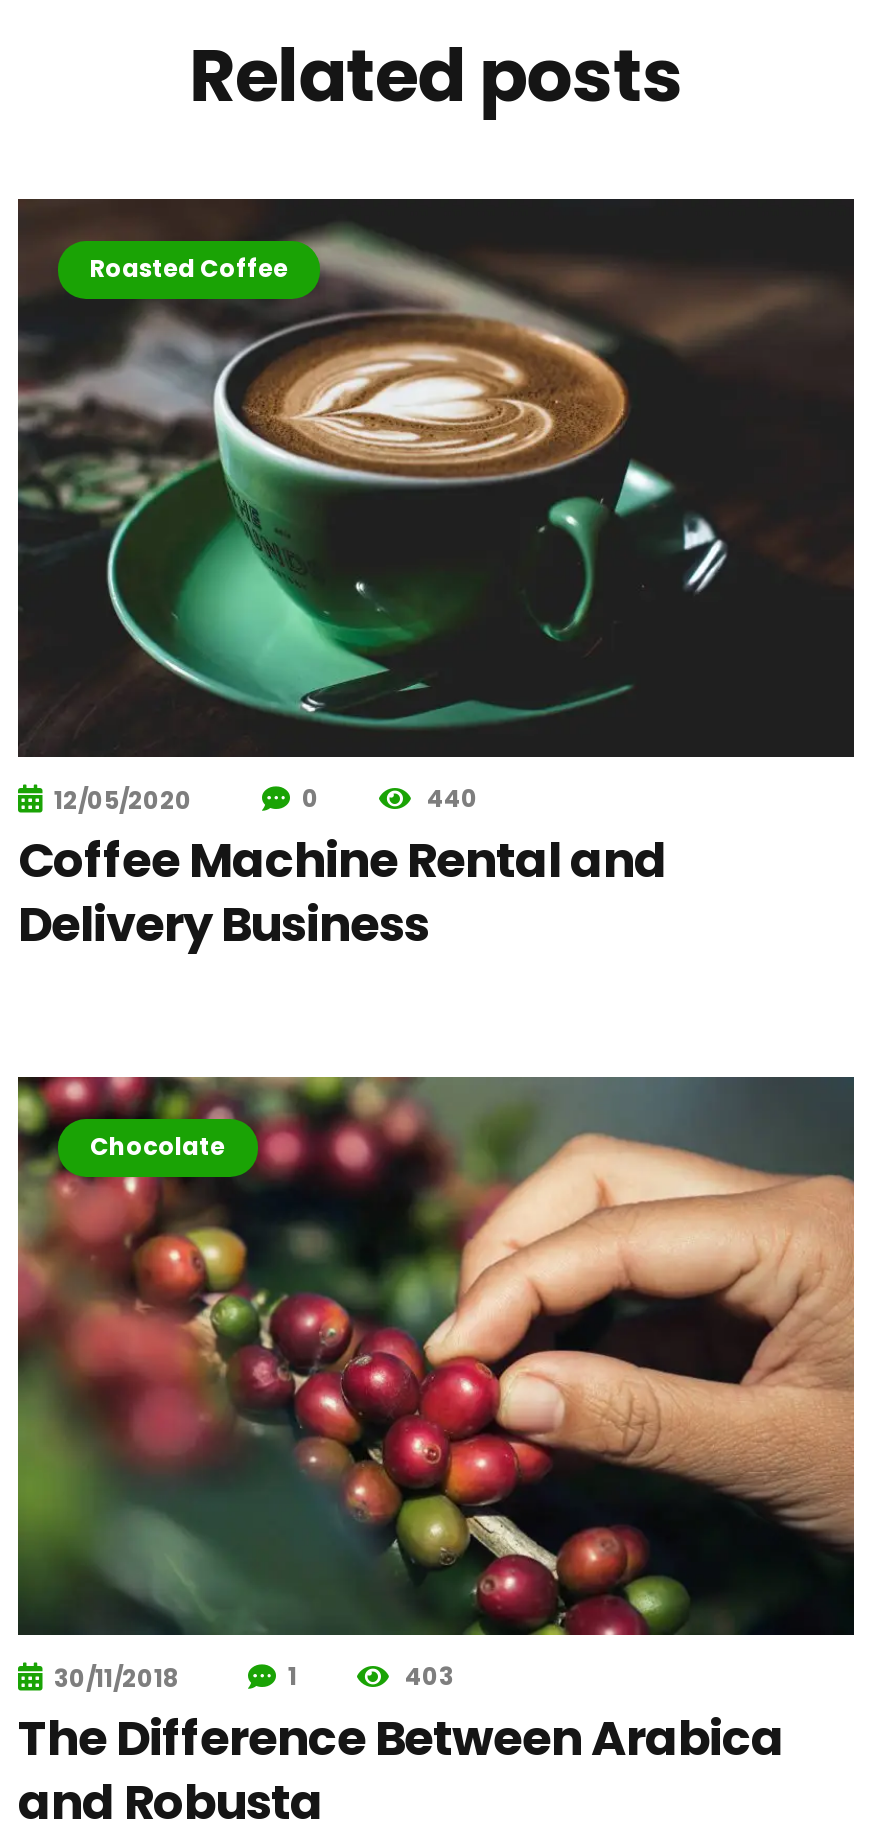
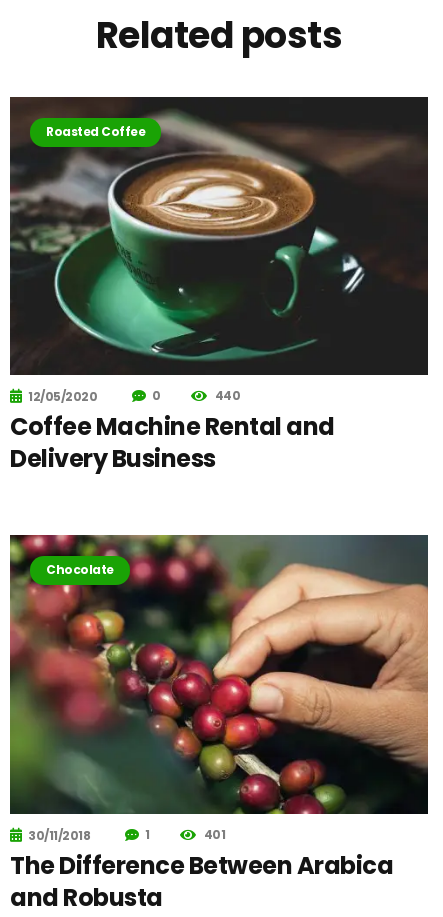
- 403
+ 401
